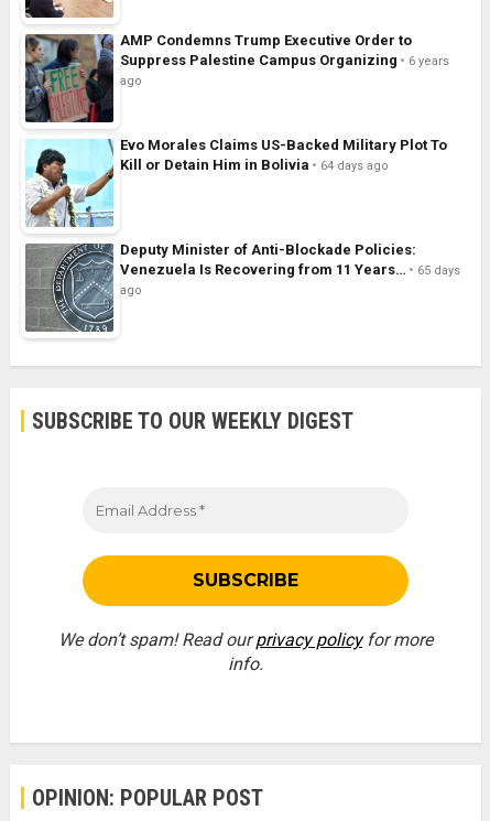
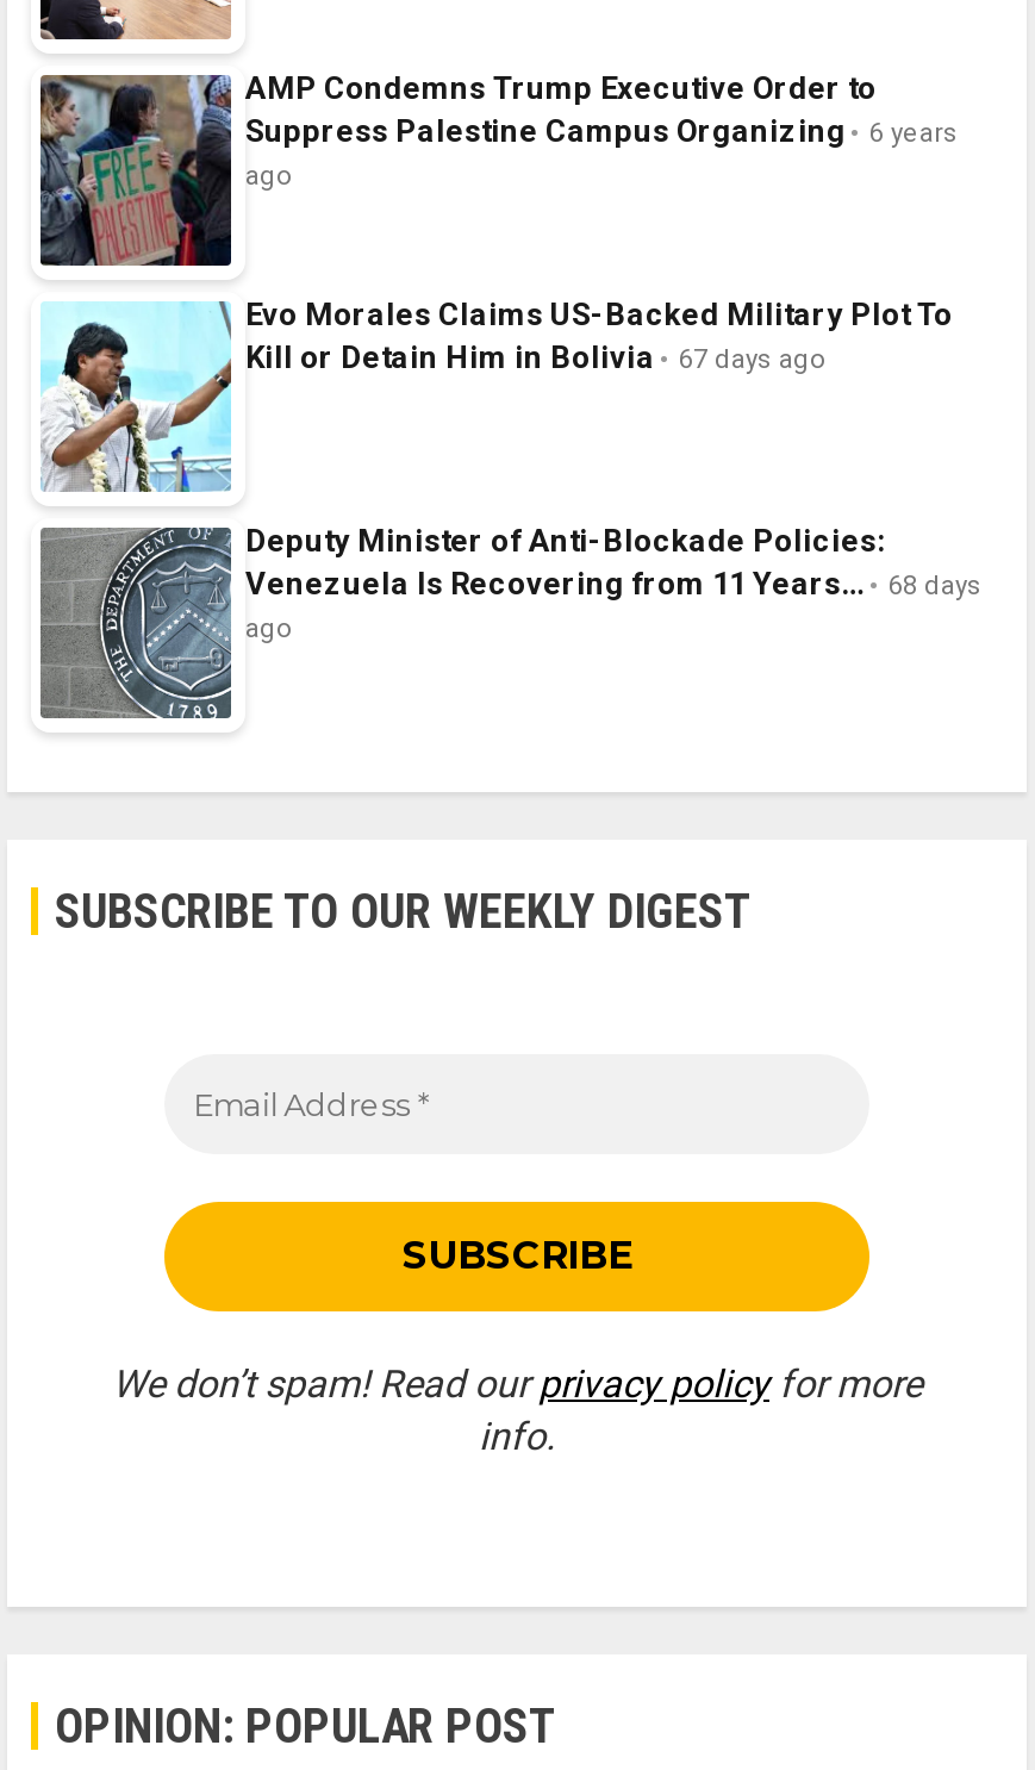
- Kill or Detain Him in Bolivia 64 days ago
+ Kill or Detain Him in Bolivia 67 days ago

- Venezuela Is Recovering from 11 Years… 65 days
+ Venezuela Is Recovering from 11 Years… 68 days
